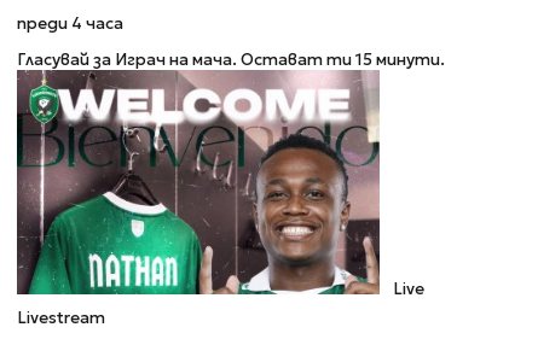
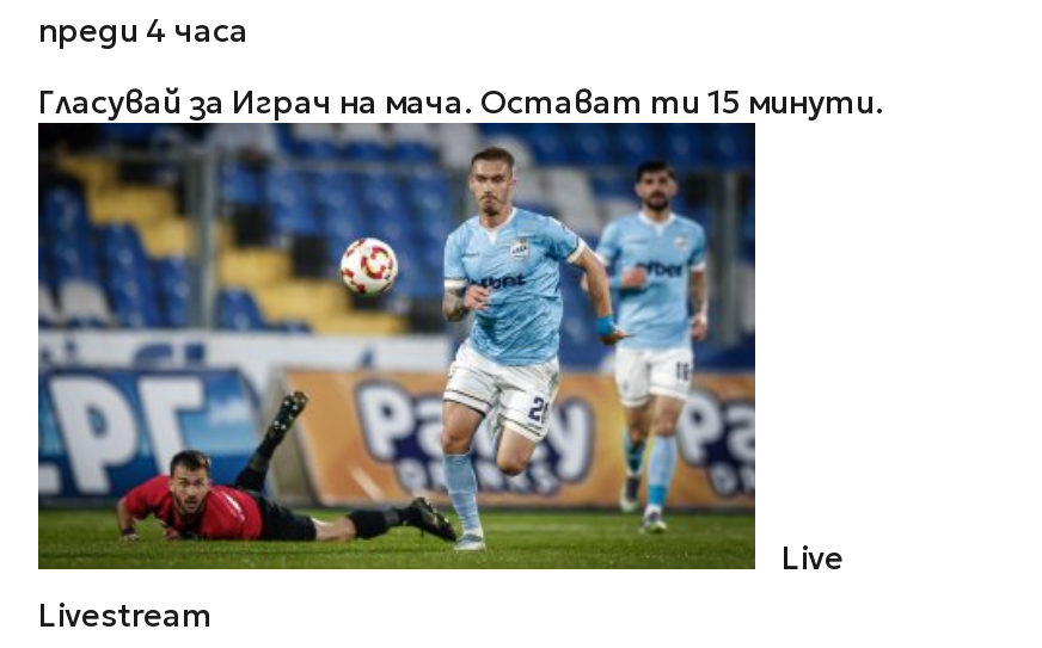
- [image]
+ [image]
